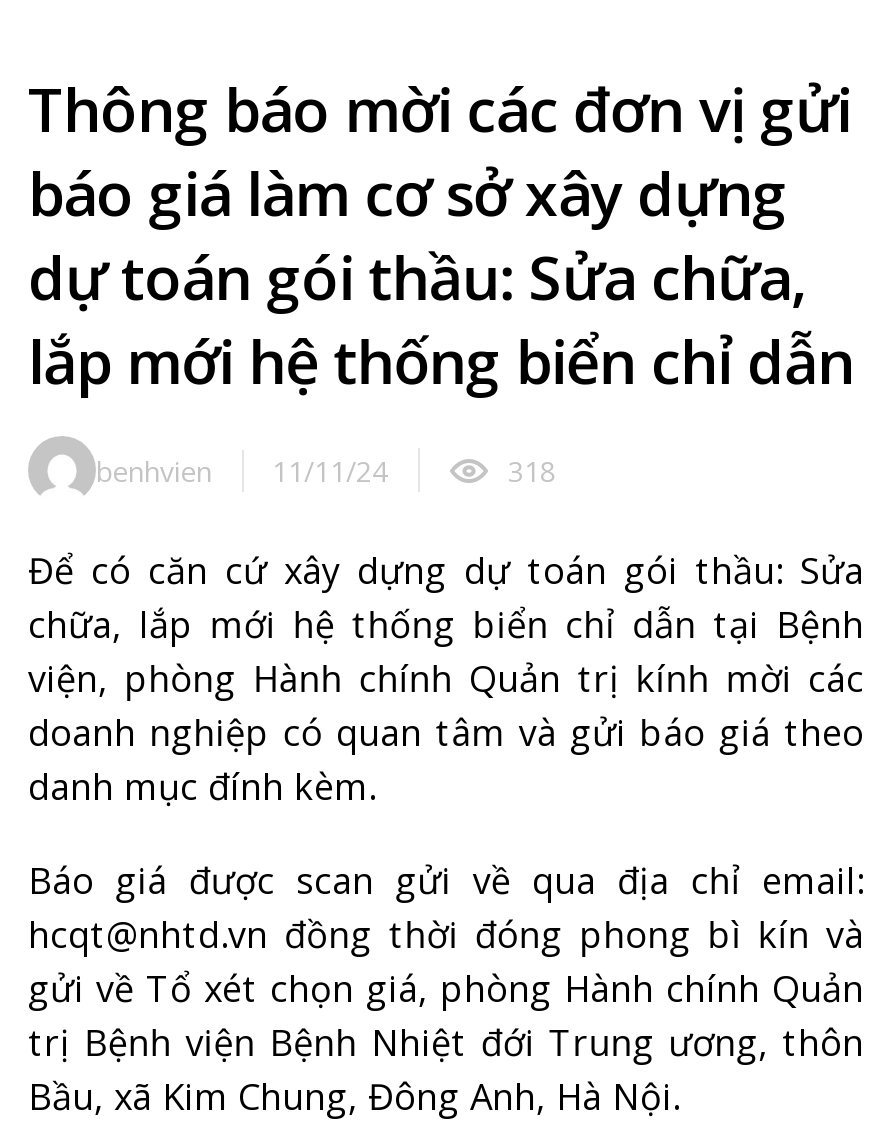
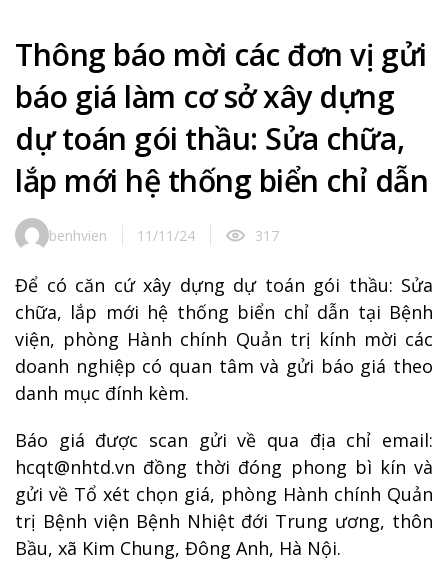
- 318
+ 317
